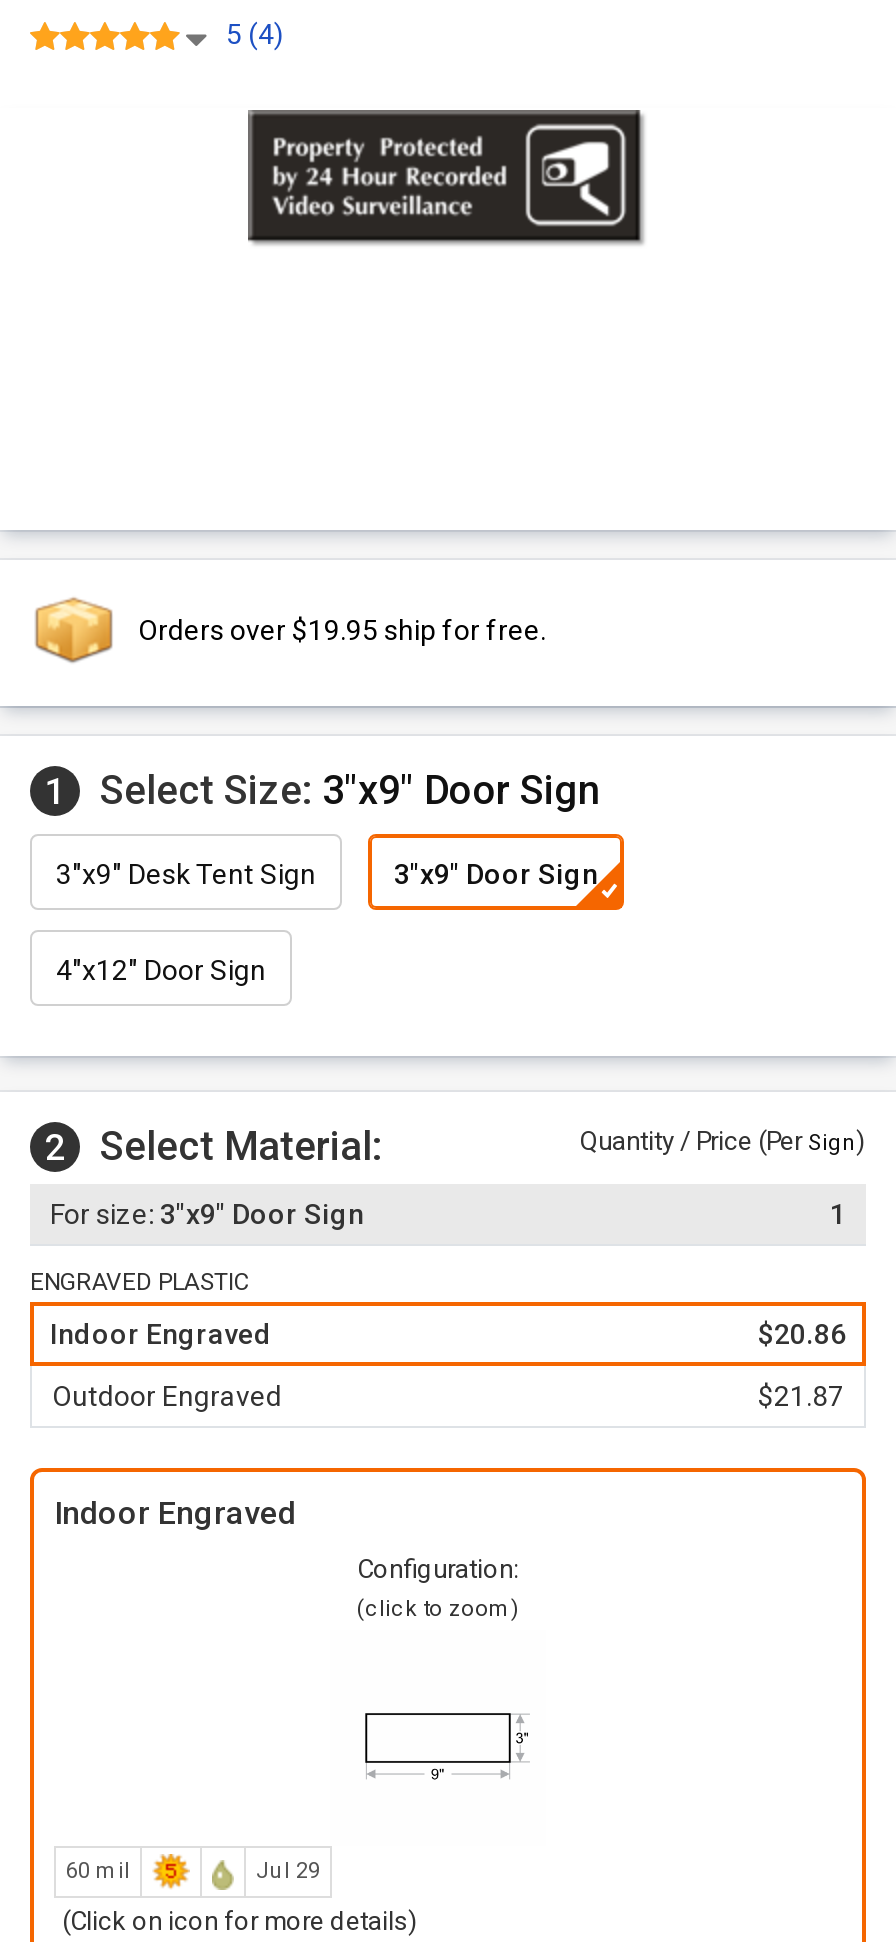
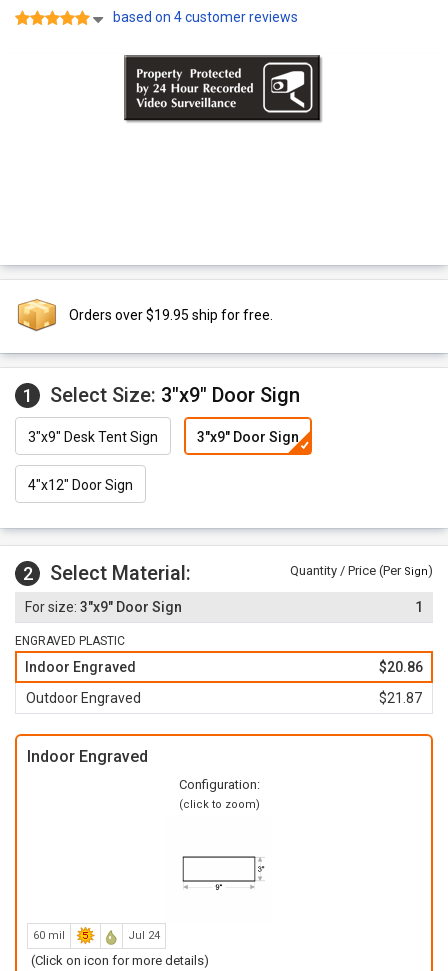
- 5 (4)
+ based on 4 customer reviews

- Jul 29
+ Jul 24
